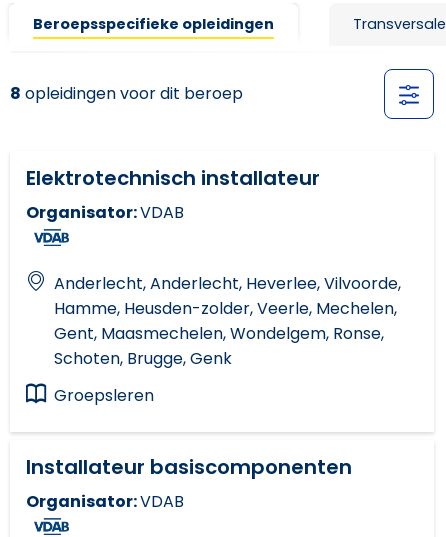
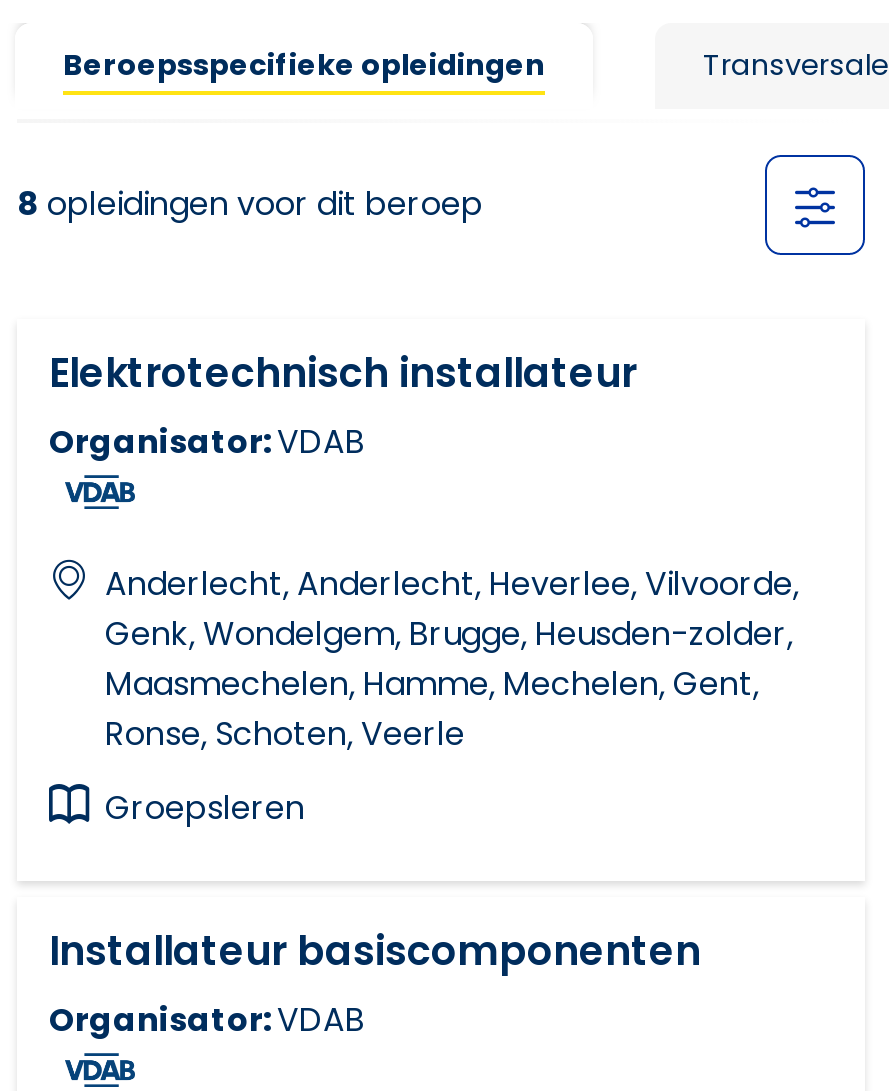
- Hamme, Heusden-zolder, Veerle, Mechelen,
- Gent, Maasmechelen, Wondelgem, Ronse,
- Schoten, Brugge, Genk
+ Genk, Wondelgem, Brugge, Heusden-zolder,
+ Maasmechelen, Hamme, Mechelen, Gent,
+ Ronse, Schoten, Veerle
